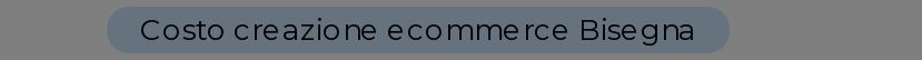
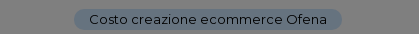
- Costo creazione ecommerce Bisegna
+ Costo creazione ecommerce Ofena
